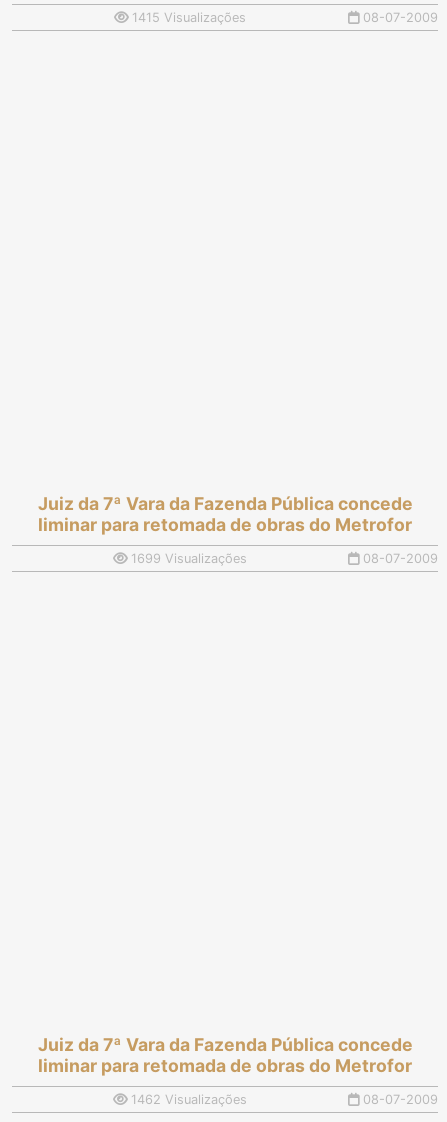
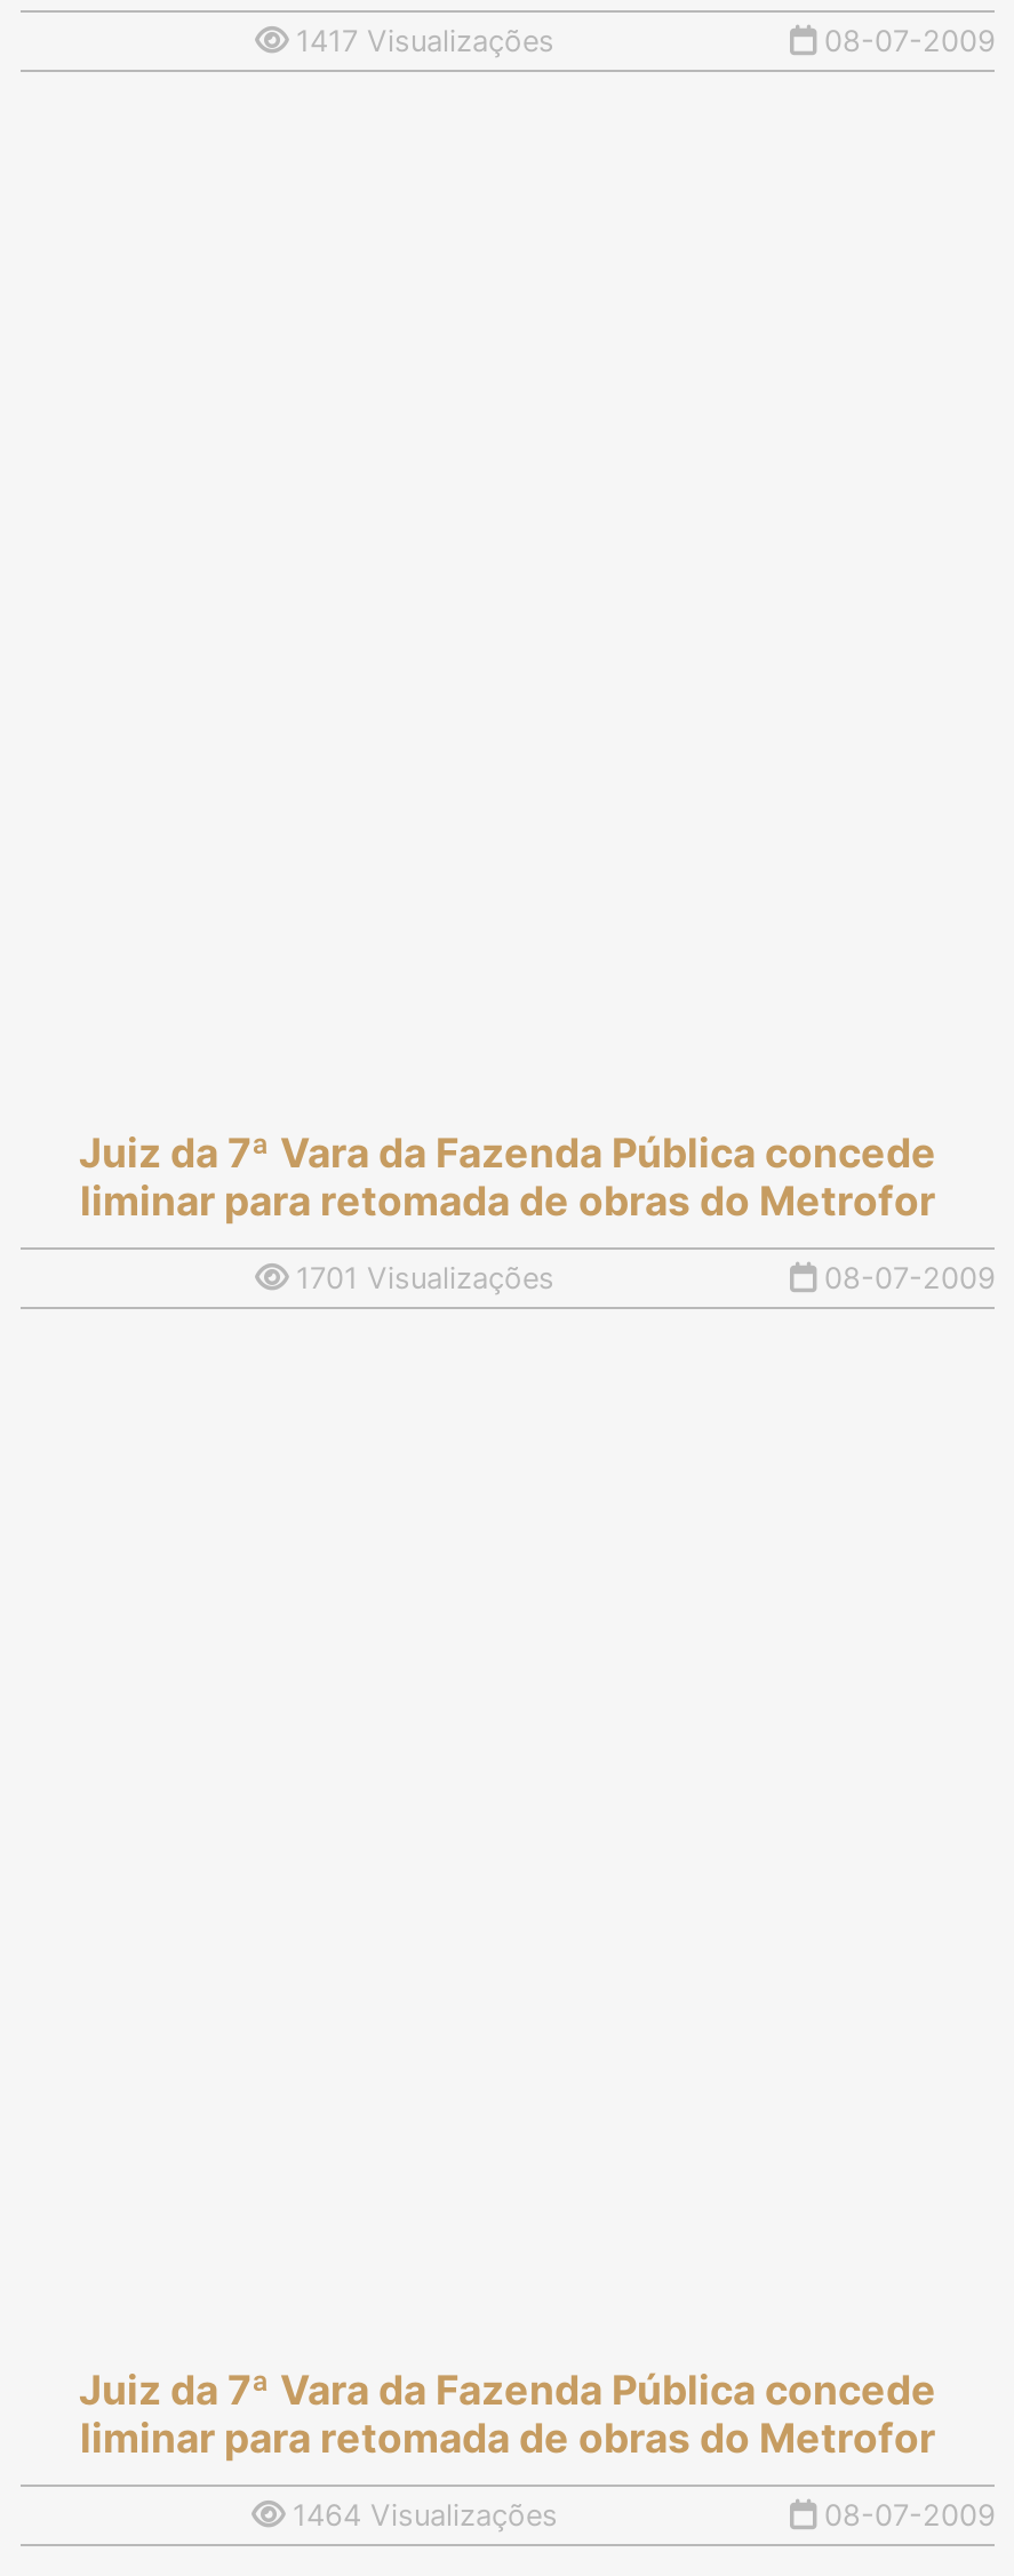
- 1415 Visualizações
+ 1417 Visualizações

- 1699 Visualizações
+ 1701 Visualizações

- 1462 Visualizações
+ 1464 Visualizações
